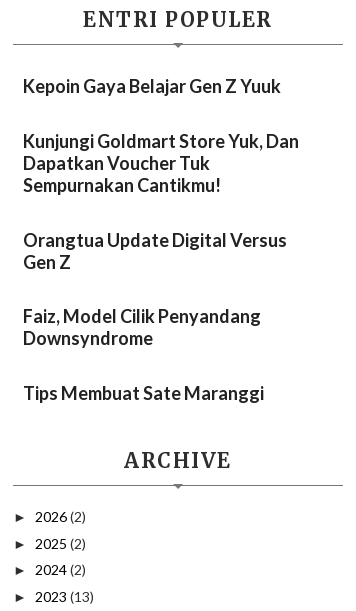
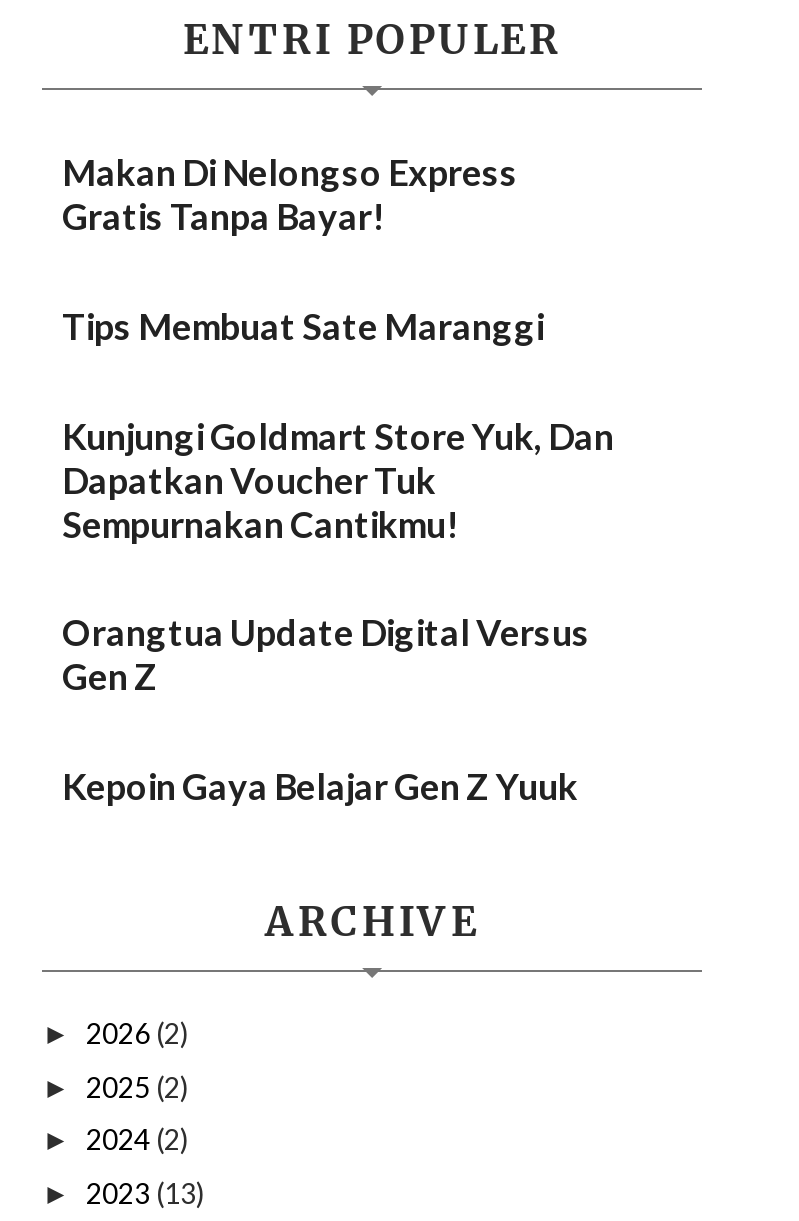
+ Makan Di Nelongso Express
+ Gratis Tanpa Bayar!

moved down: Kepoin Gaya Belajar Gen Z Yuuk

moved down: Kunjungi Goldmart Store Yuk, Dan | Dapatkan Voucher Tuk | Sempurnakan Cantikmu! | Orangtua Update Digital Versus | Gen Z

- Faiz, Model Cilik Penyandang
- Downsyndrome

moved up: Tips Membuat Sate Maranggi
